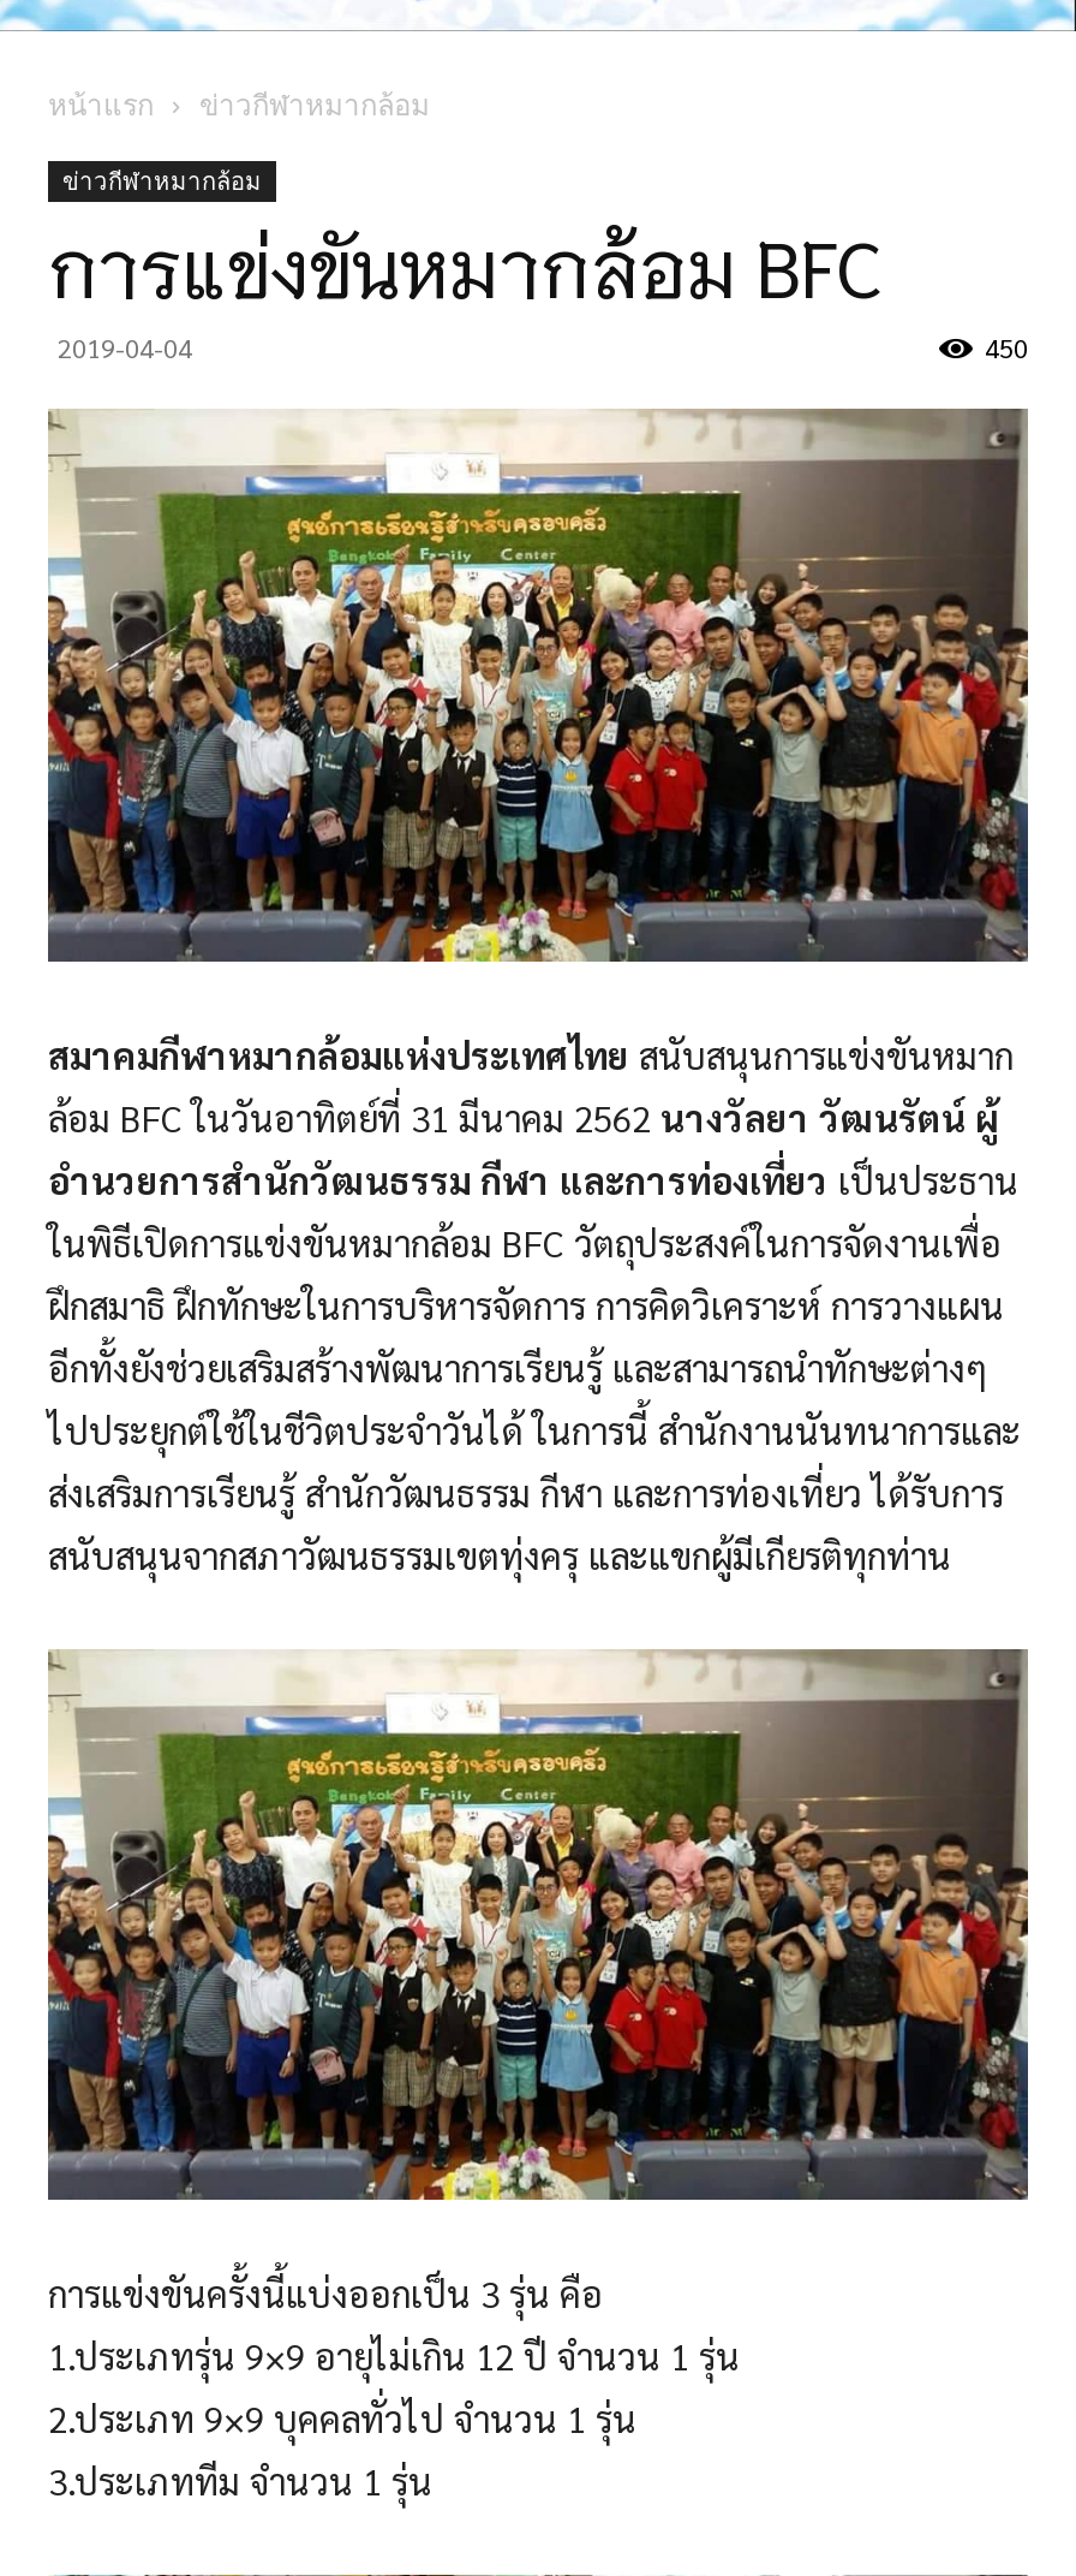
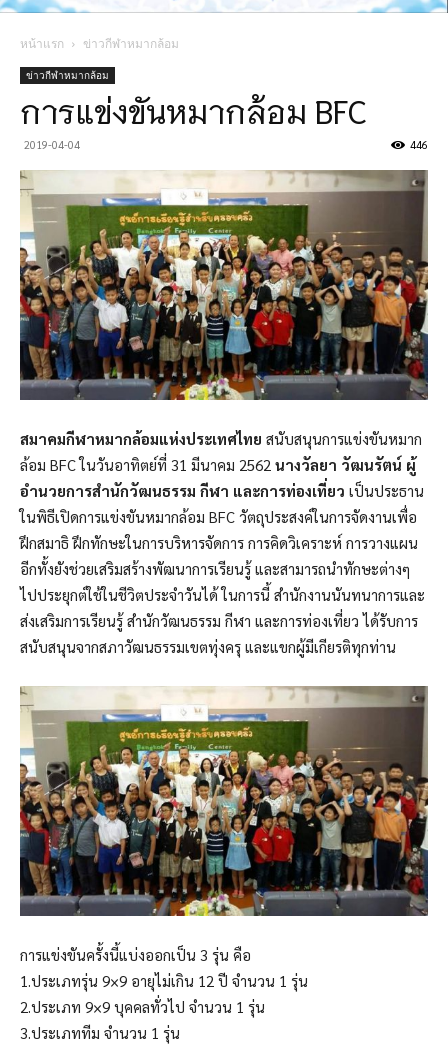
- 450
+ 446
